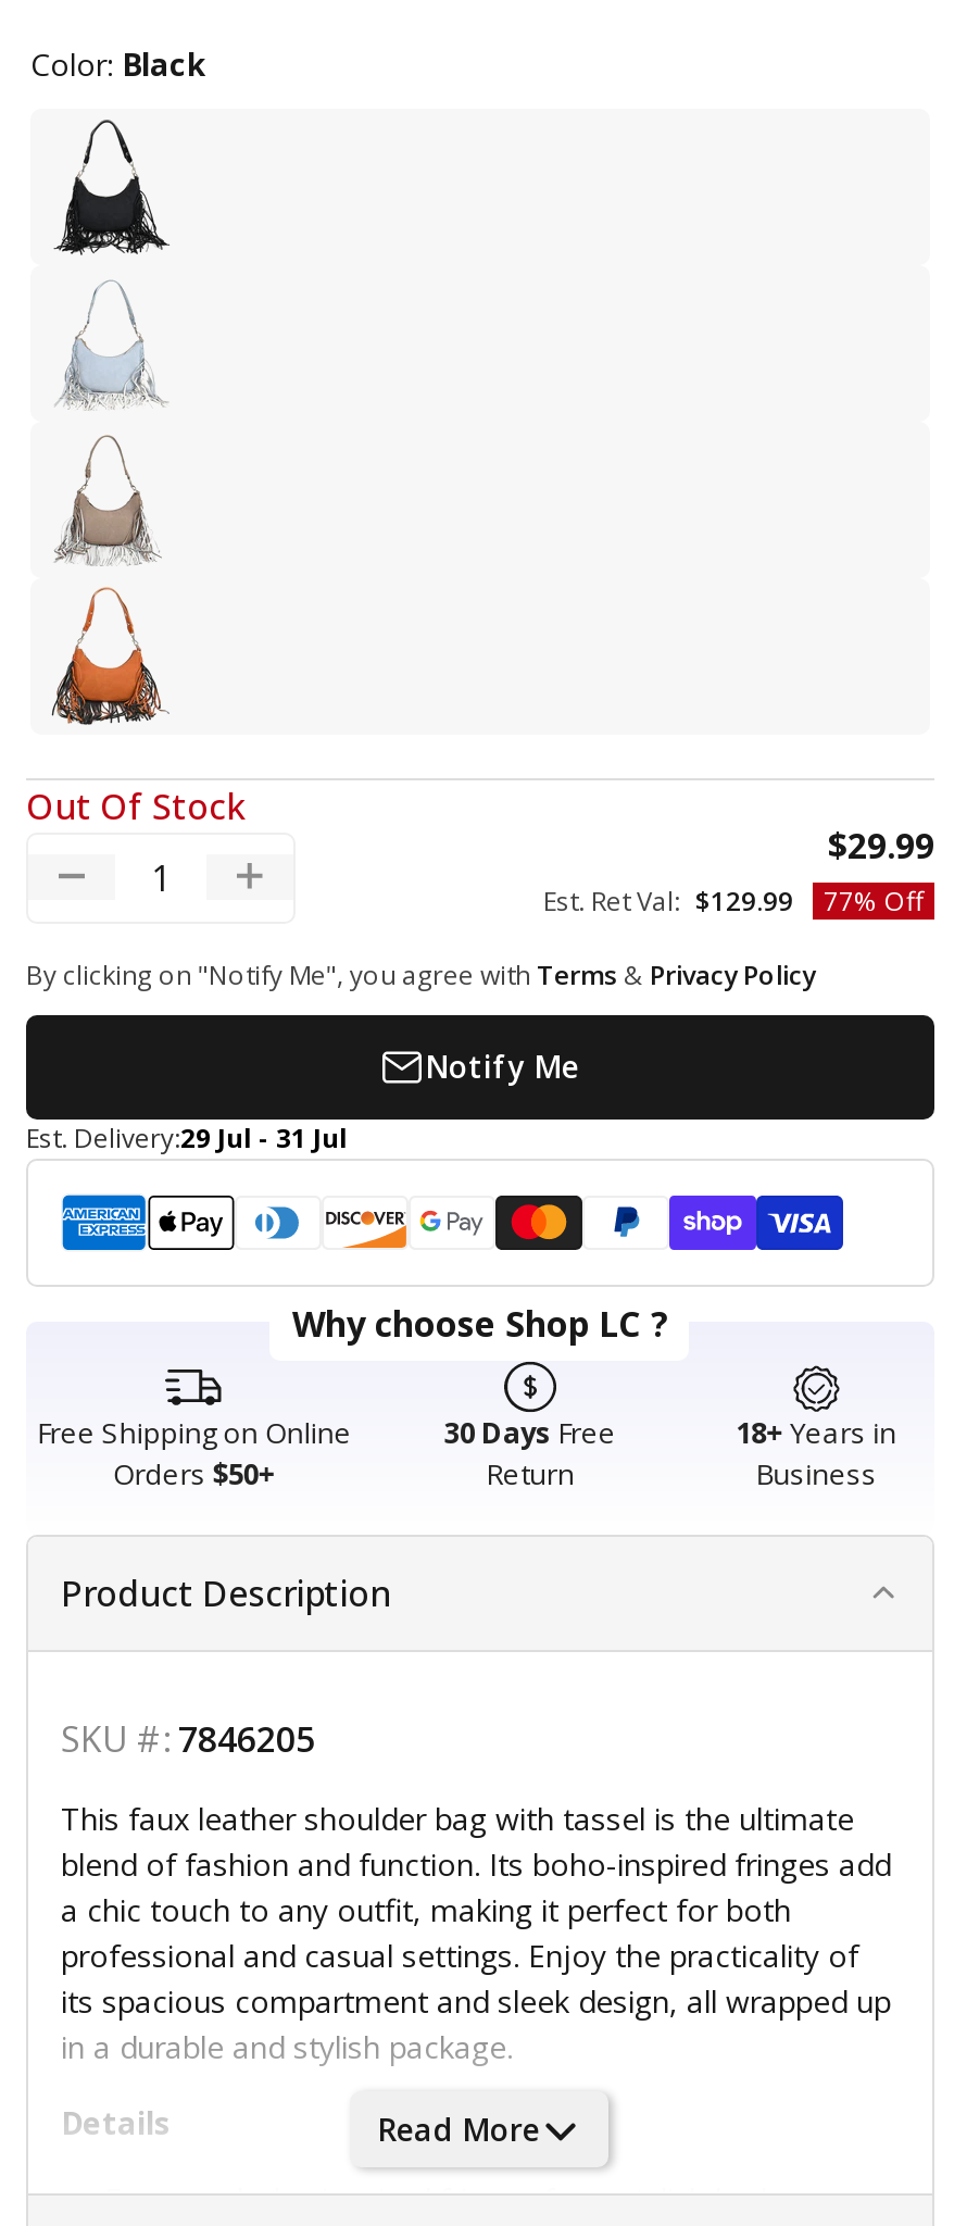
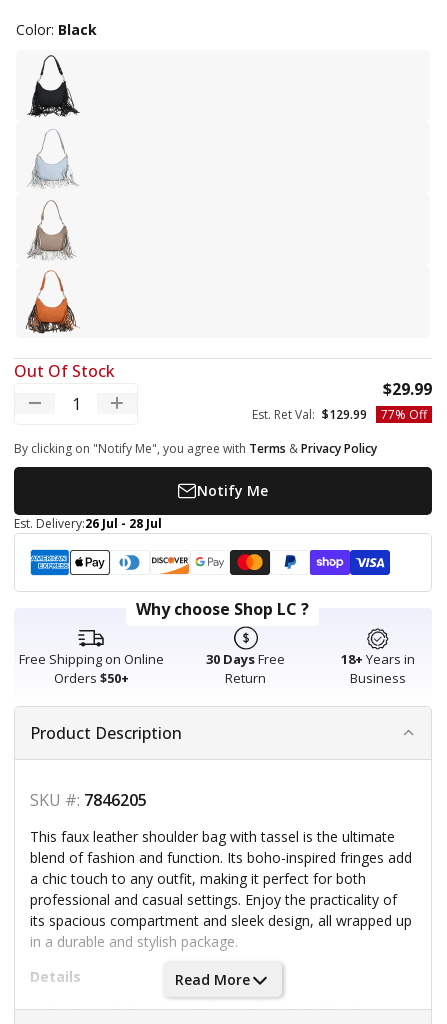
- Est. Delivery:29 Jul - 31 Jul
+ Est. Delivery:26 Jul - 28 Jul
